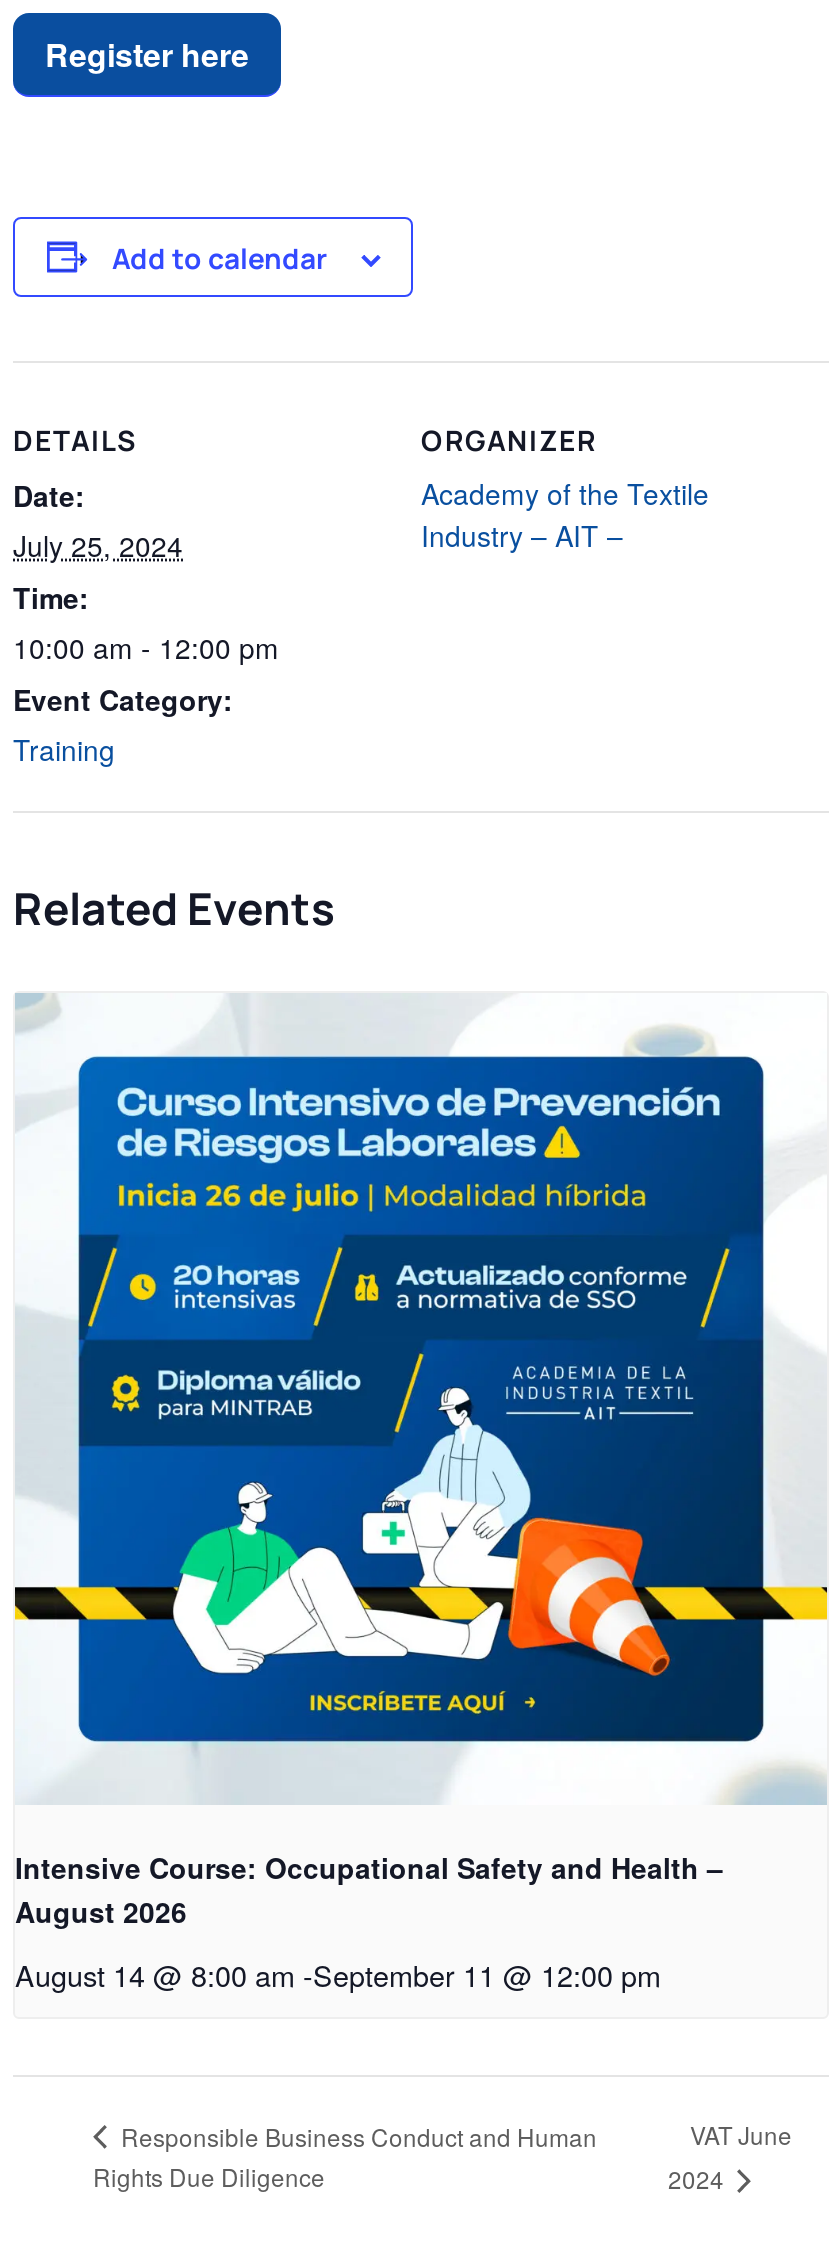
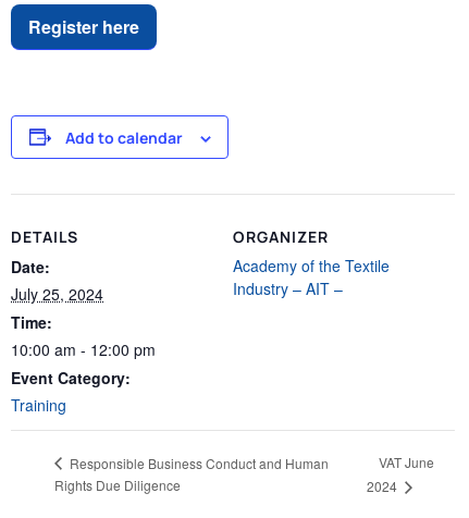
- Related Events

- [image]
- Intensive Course: Occupational Safety and Health –
- August 2026
- August 14 @ 8:00 am - September 11 @ 12:00 pm
